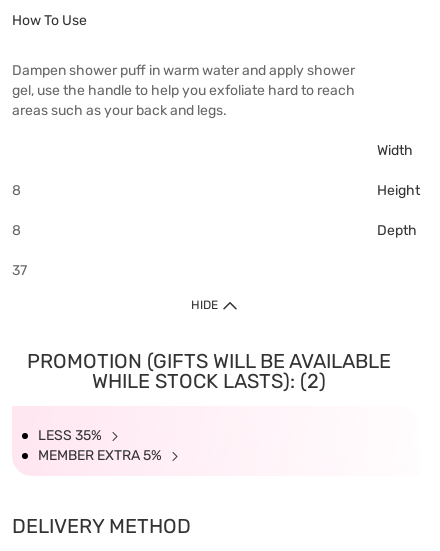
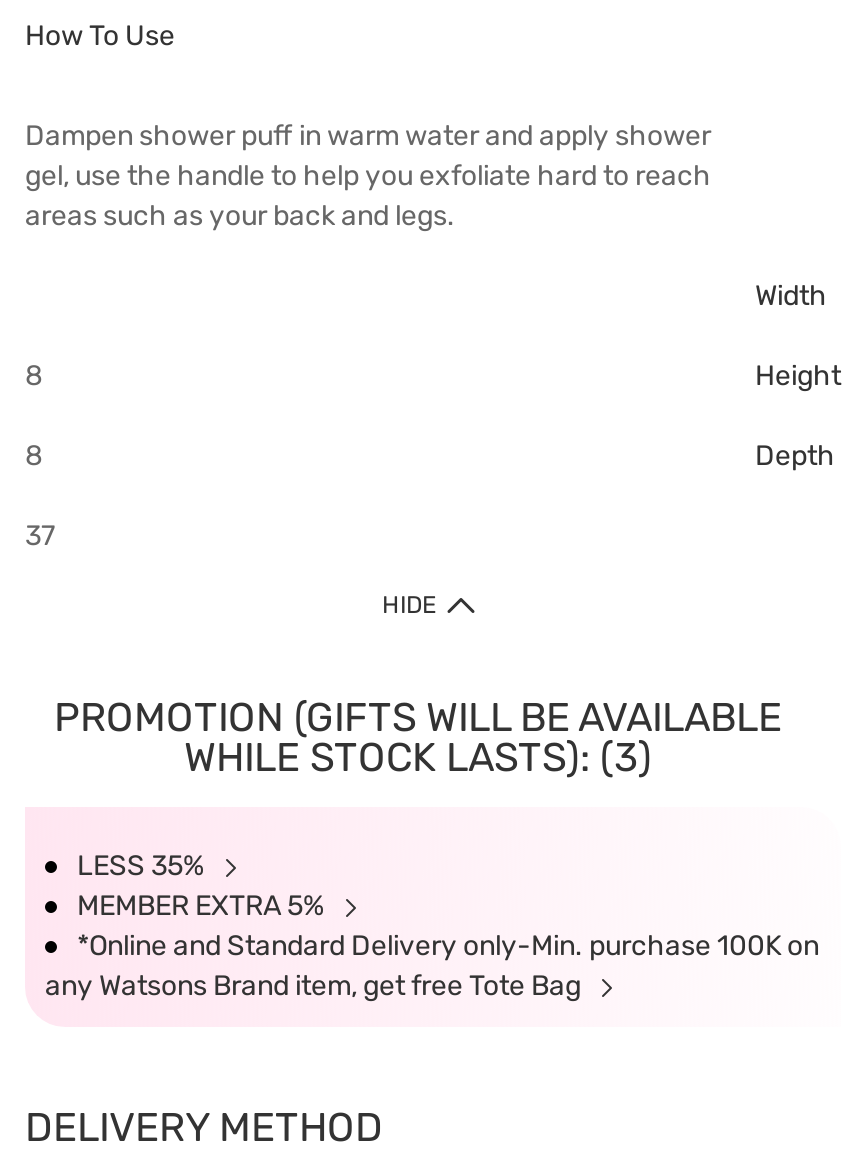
- WHILE STOCK LASTS): (2)
+ WHILE STOCK LASTS): (3)

+ *Online and Standard Delivery only-Min. purchase 100K on
+ any Watsons Brand item, get free Tote Bag
